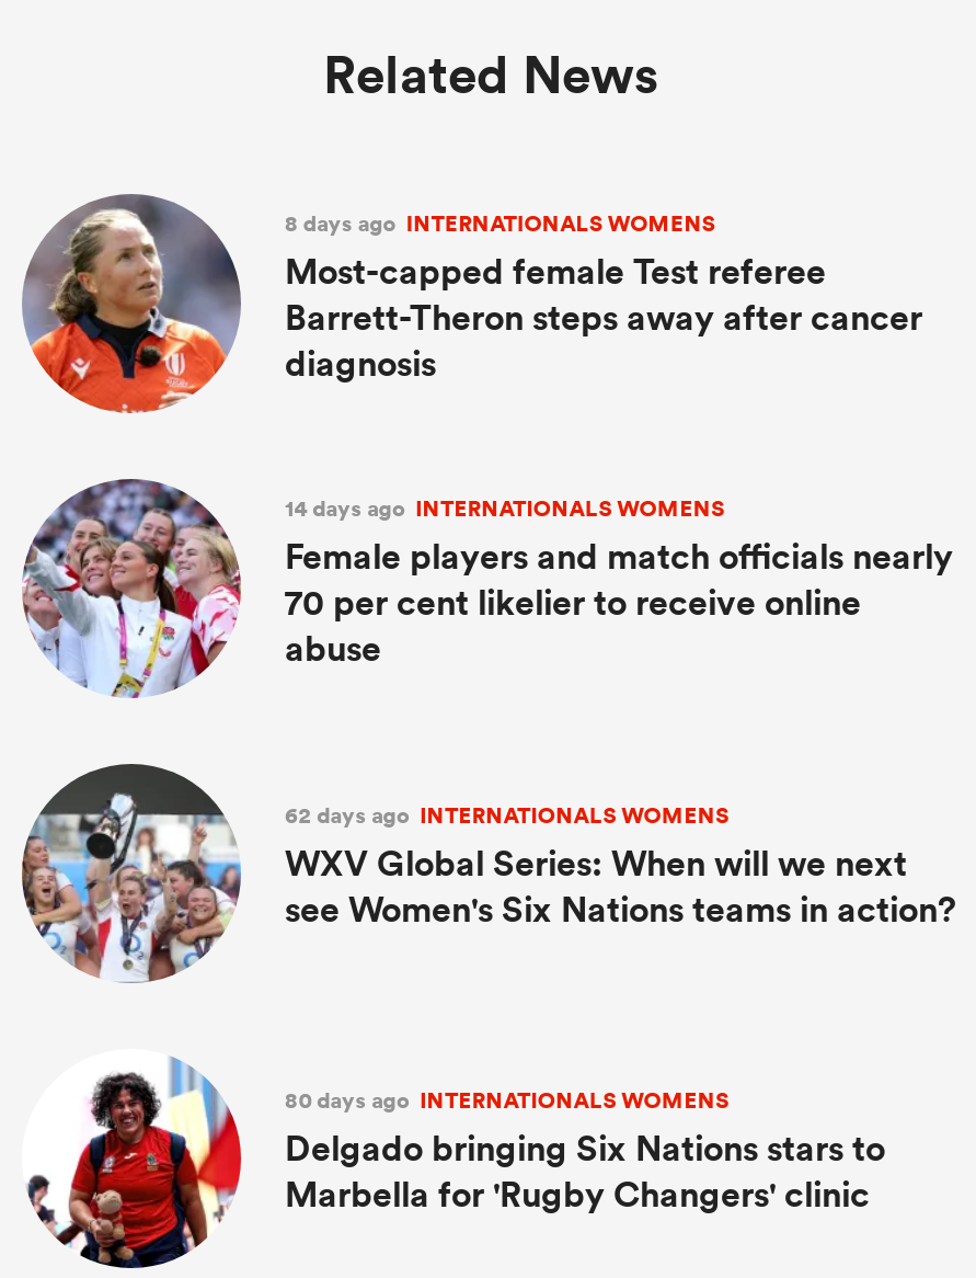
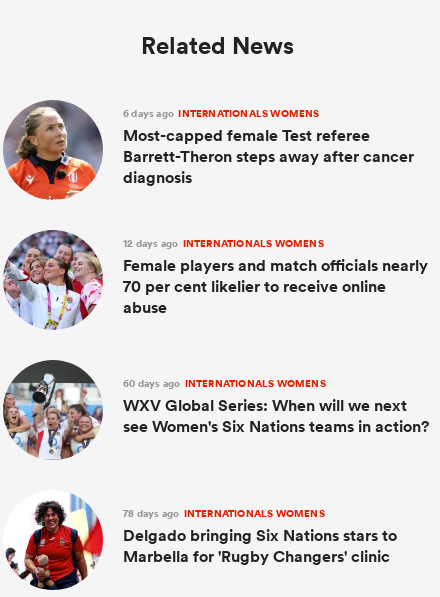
- 8 days ago INTERNATIONALS WOMENS
+ 6 days ago INTERNATIONALS WOMENS

- 14 days ago INTERNATIONALS WOMENS
+ 12 days ago INTERNATIONALS WOMENS

- 62 days ago INTERNATIONALS WOMENS
+ 60 days ago INTERNATIONALS WOMENS

- 80 days ago INTERNATIONALS WOMENS
+ 78 days ago INTERNATIONALS WOMENS
